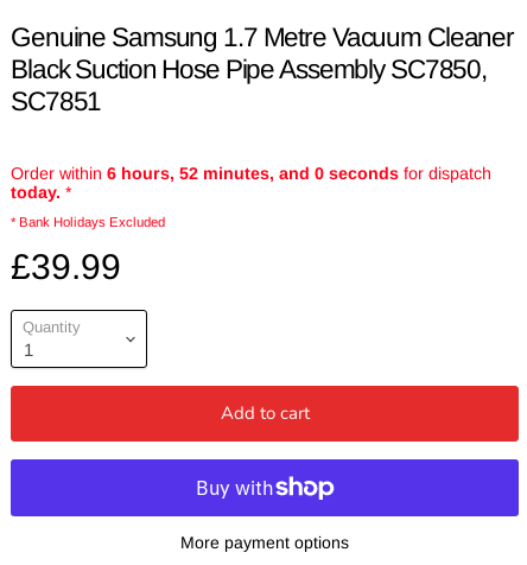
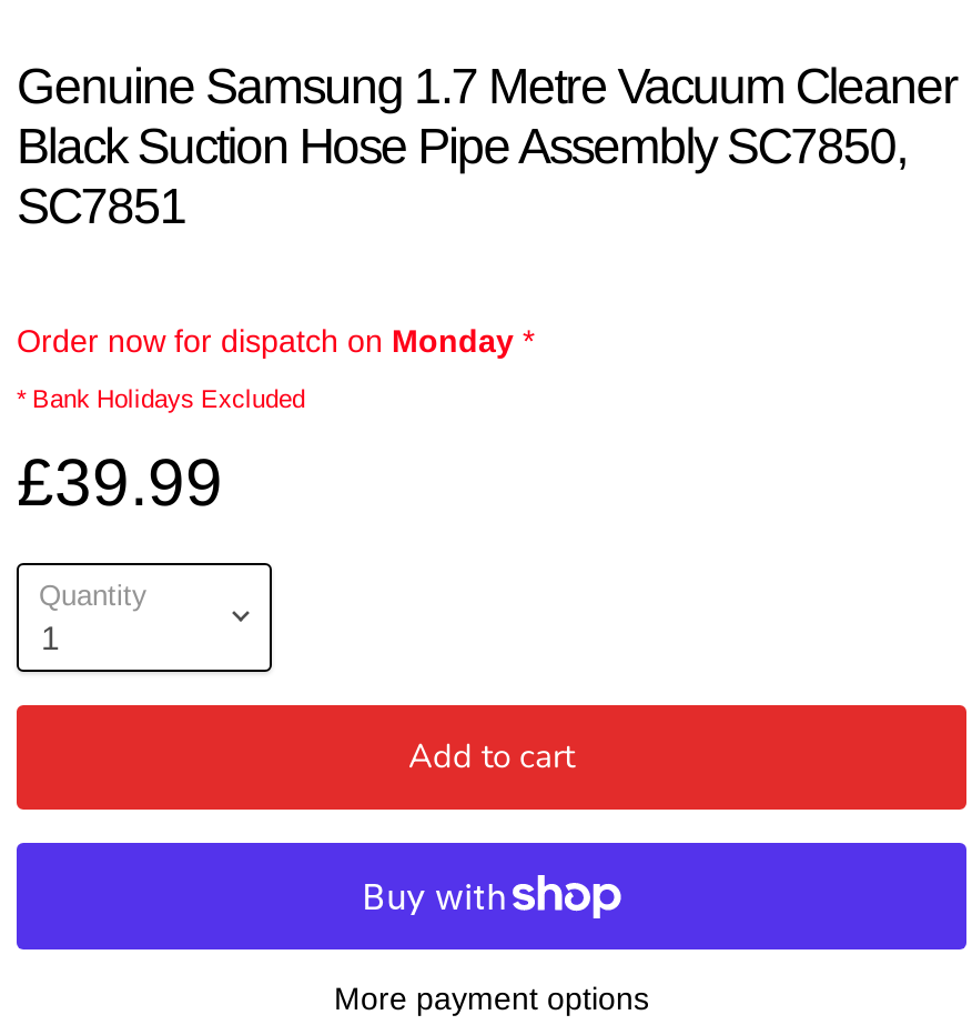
- Order within 6 hours, 52 minutes, and 0 seconds for dispatch
- today. *
+ Order now for dispatch on Monday *
